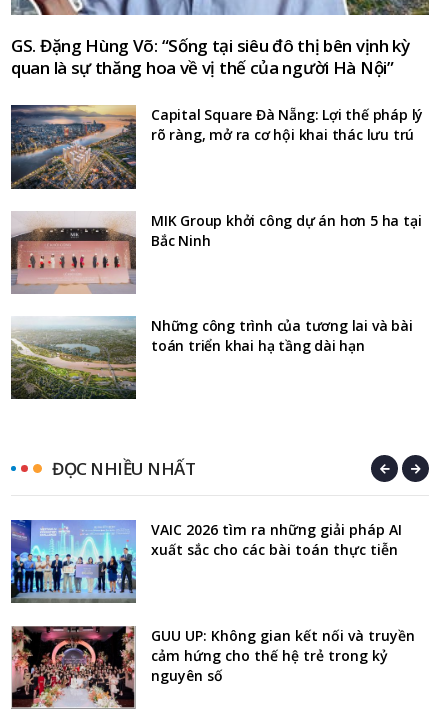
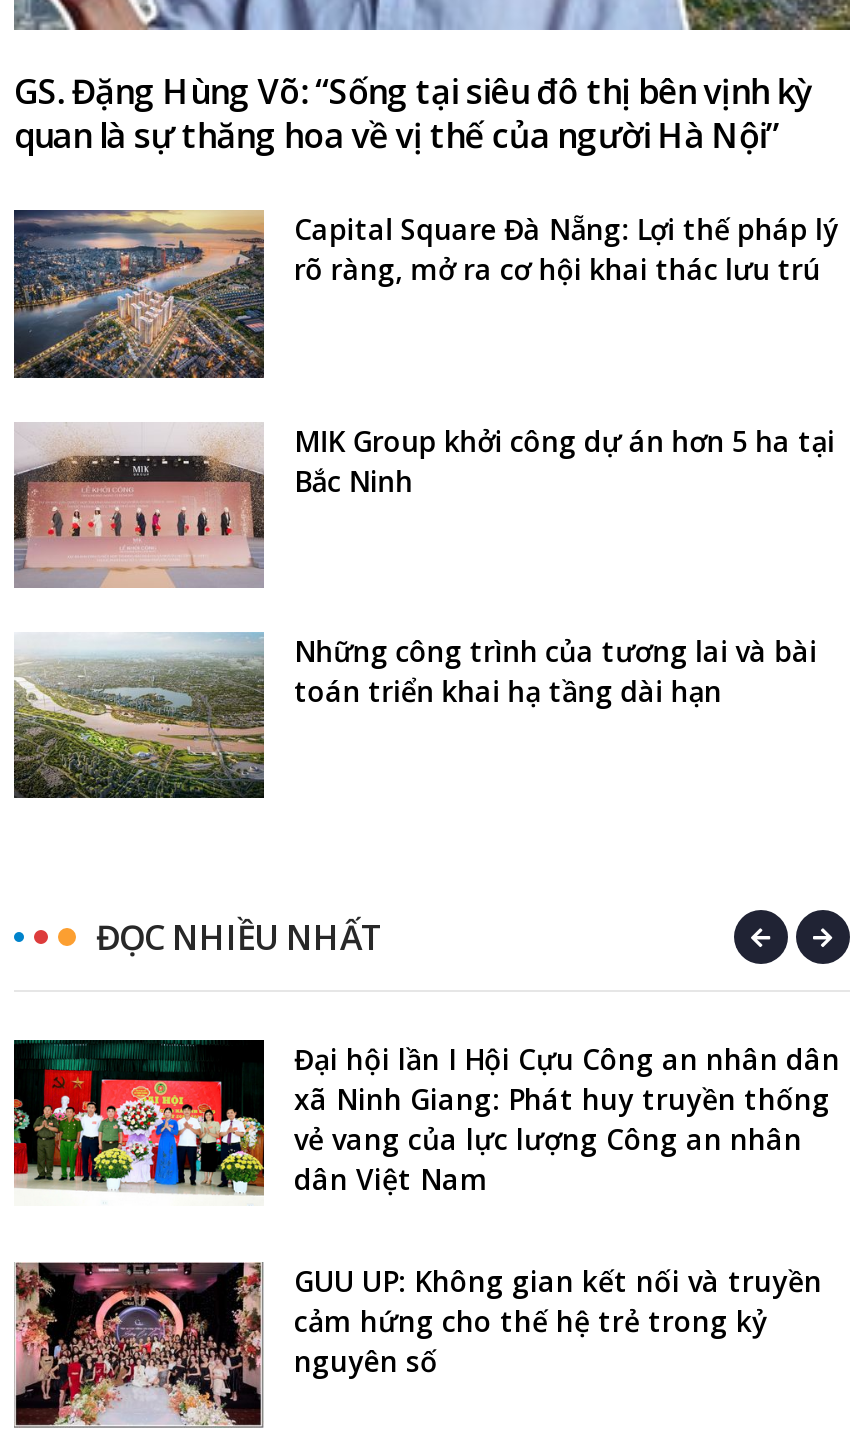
- [image]
- VAIC 2026 tìm ra những giải pháp AI
- xuất sắc cho các bài toán thực tiễn
+ [image]
+ Đại hội lần I Hội Cựu Công an nhân dân
+ xã Ninh Giang: Phát huy truyền thống
+ vẻ vang của lực lượng Công an nhân
+ dân Việt Nam
